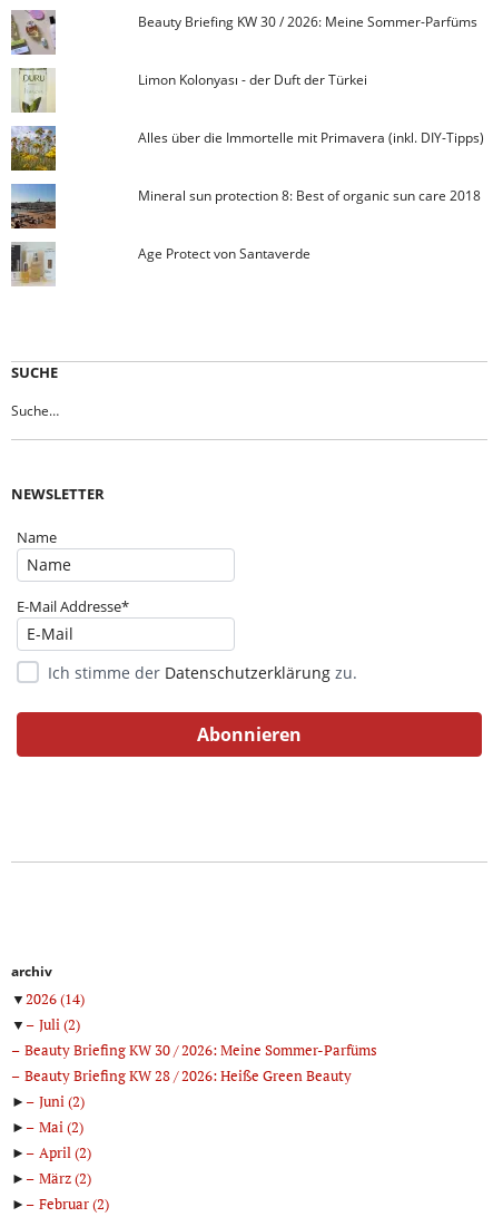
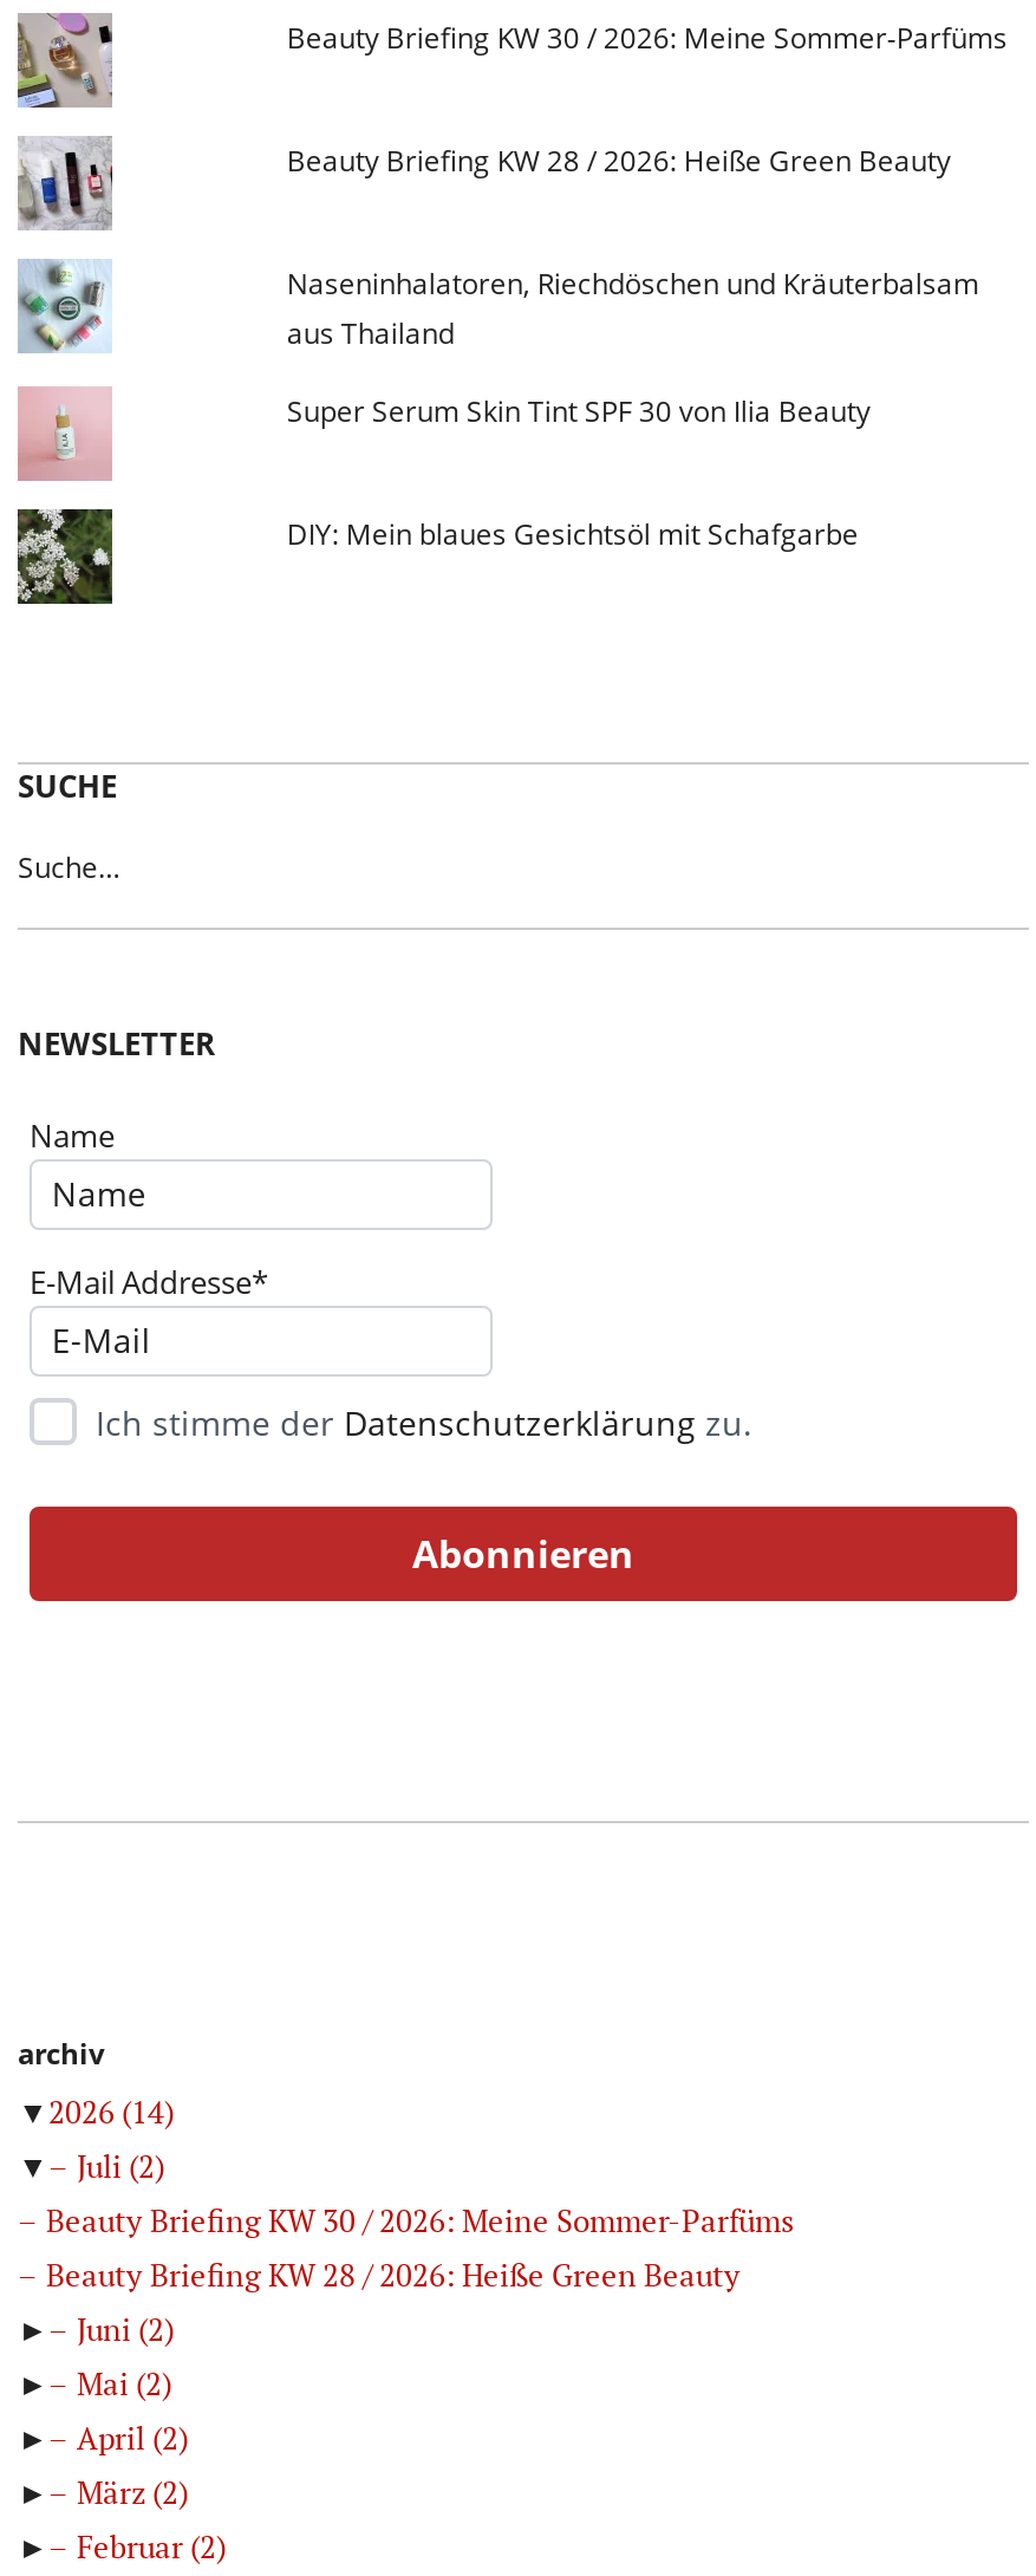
- [image]
+ [image]

- Limon Kolonyası - der Duft der Türkei
+ Beauty Briefing KW 28 / 2026: Heiße Green Beauty

- [image]
+ [image]

- Alles über die Immortelle mit Primavera (inkl. DIY-Tipps)
+ Naseninhalatoren, Riechdöschen und Kräuterbalsam
+ aus Thailand

- [image]
+ [image]

- Mineral sun protection 8: Best of organic sun care 2018
+ Super Serum Skin Tint SPF 30 von Ilia Beauty

- [image]
+ [image]

- Age Protect von Santaverde
+ DIY: Mein blaues Gesichtsöl mit Schafgarbe
